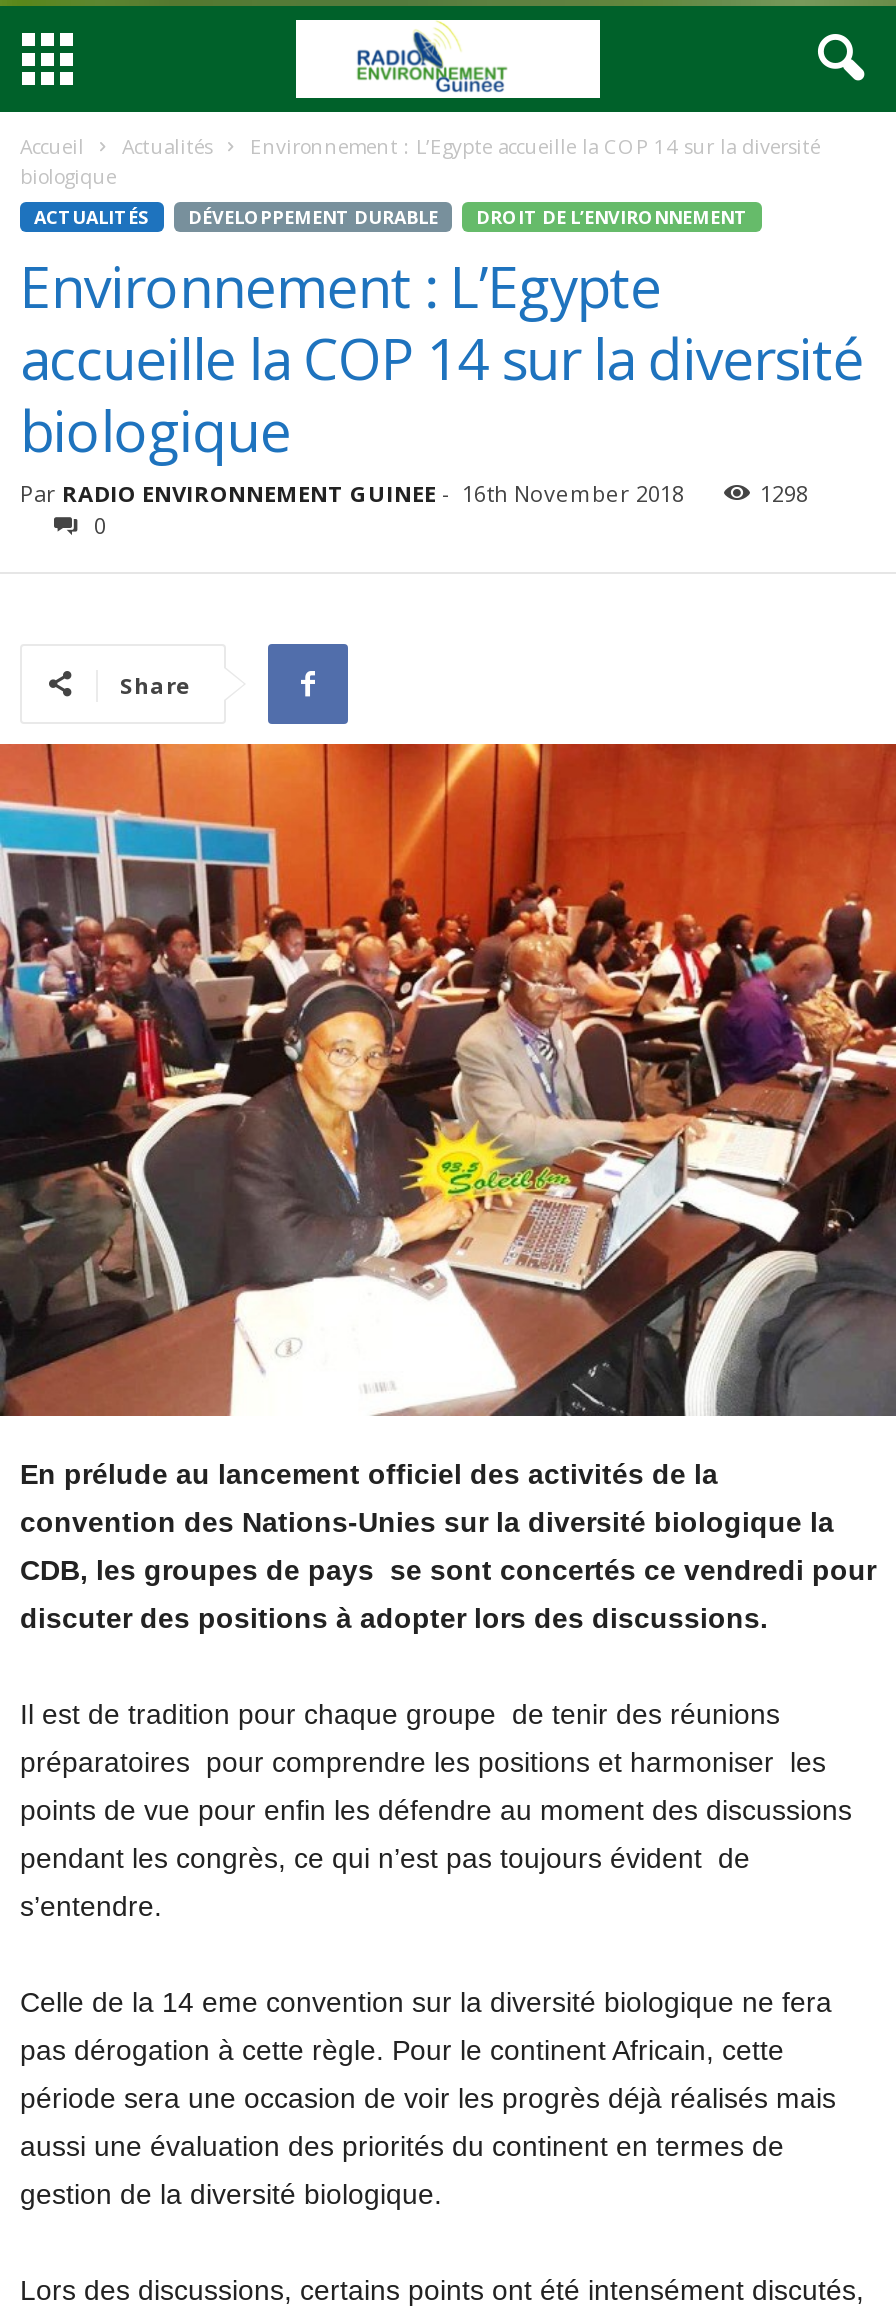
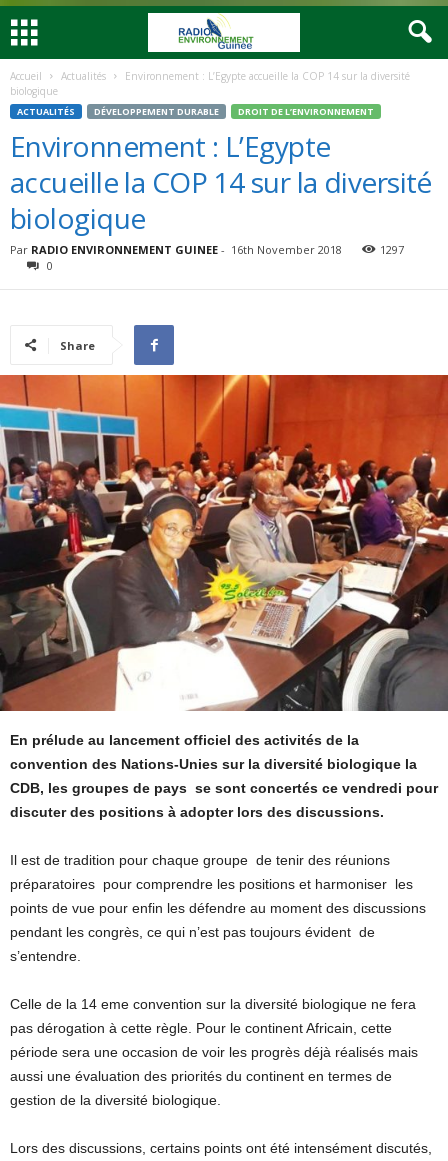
- 1298
+ 1297
